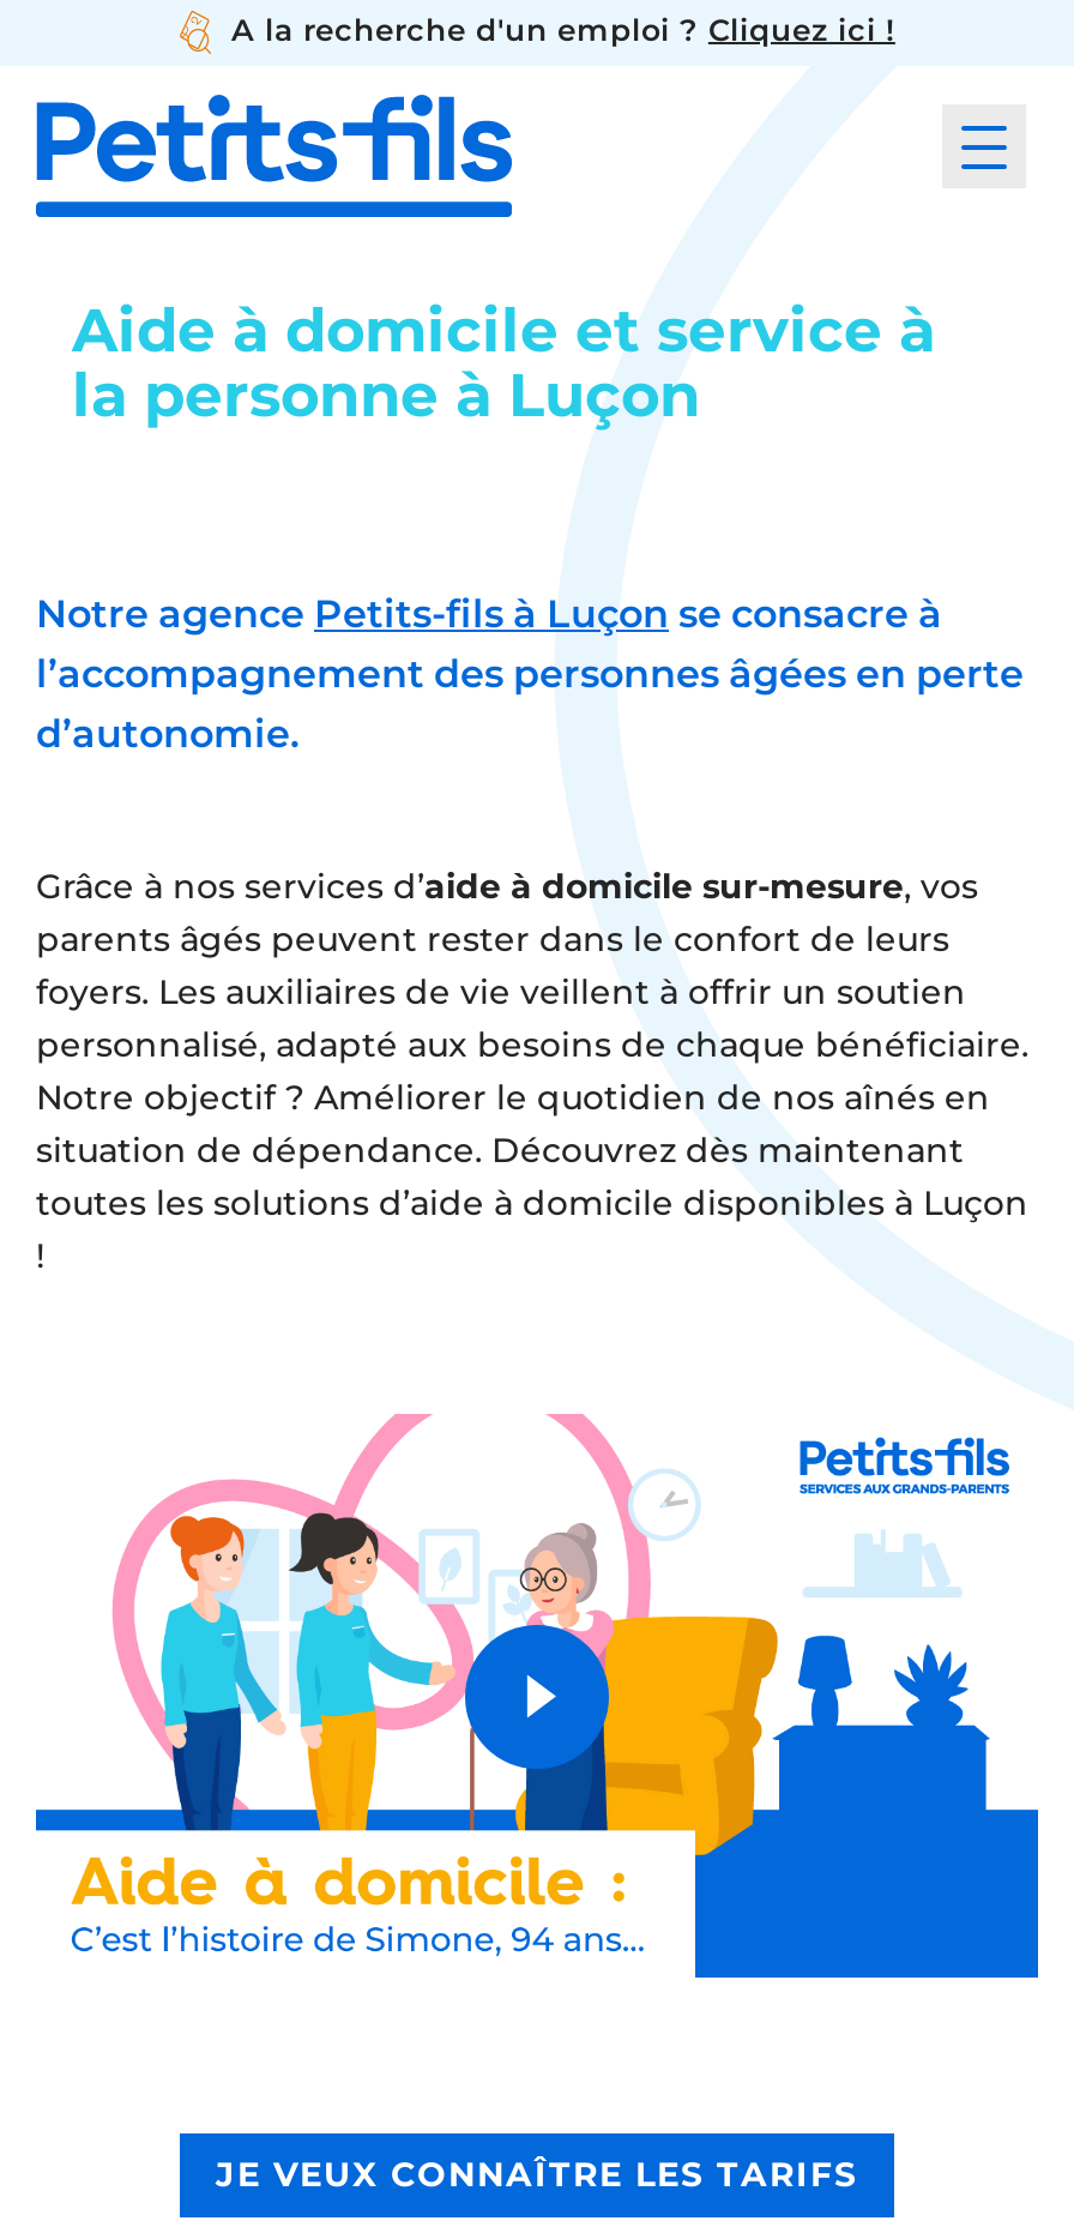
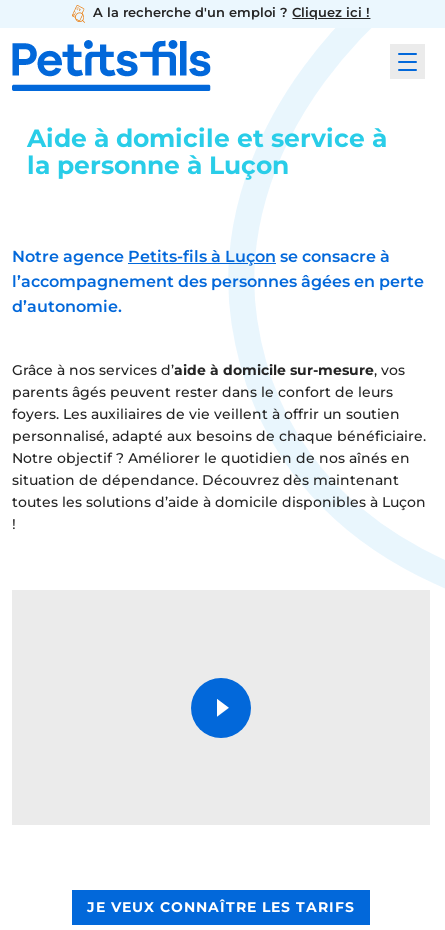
- [image]
